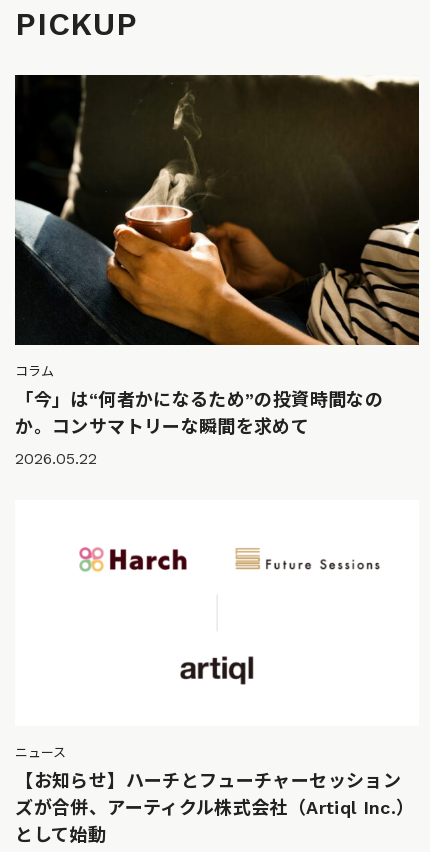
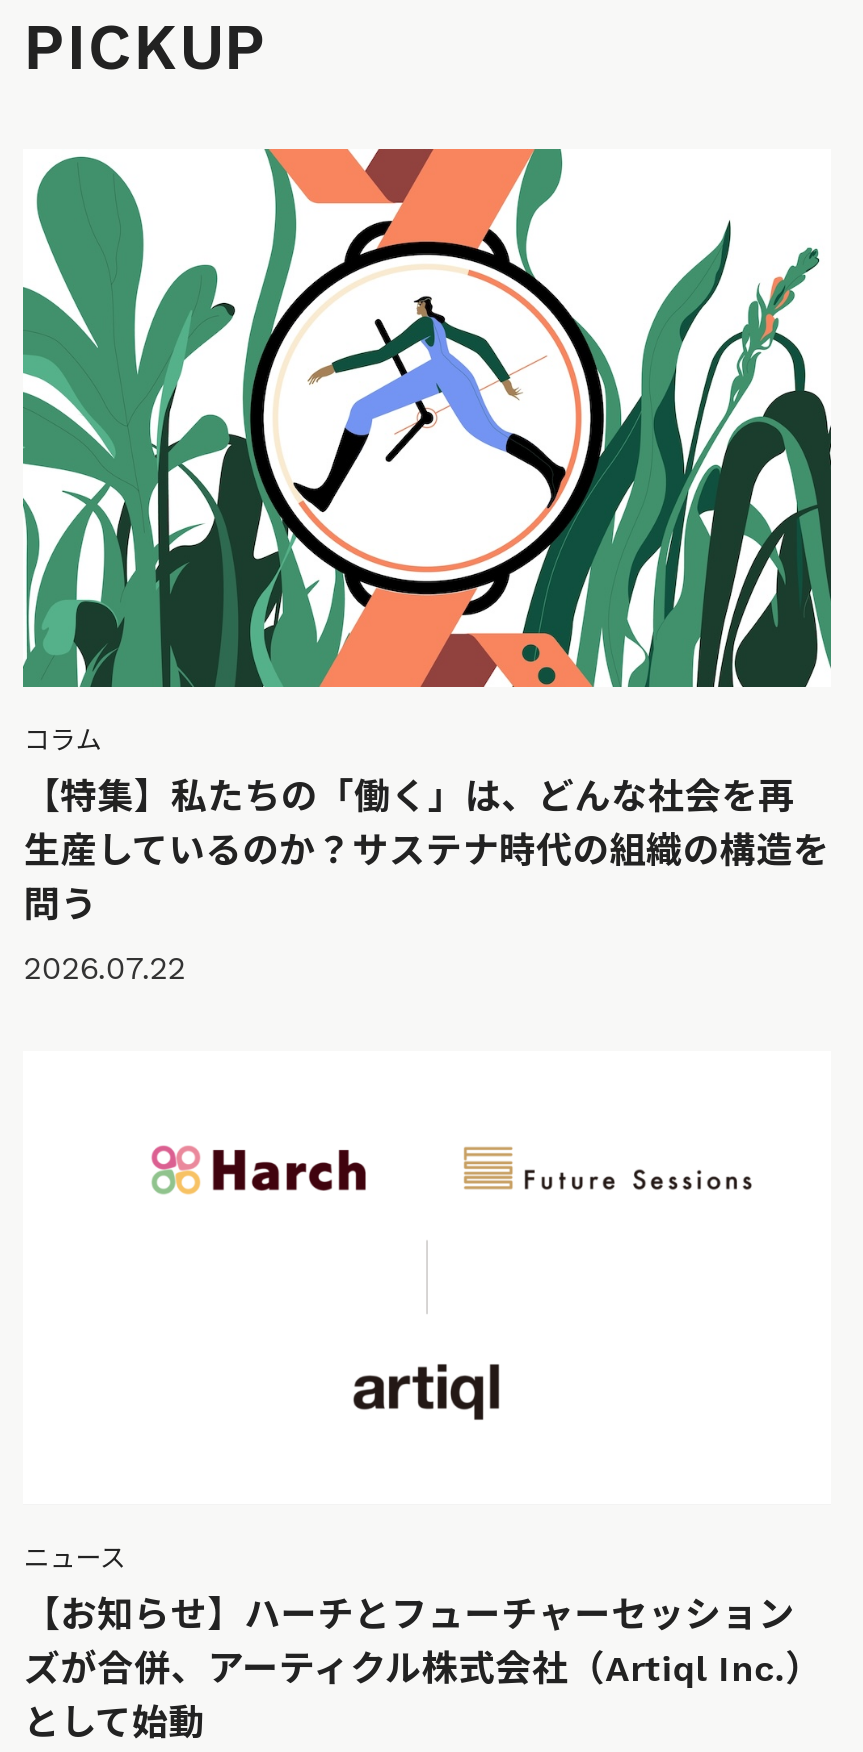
- [image]
+ [image]

- 「今」は“何者かになるため”の投資時間なの
- か。コンサマトリーな瞬間を求めて
+ 【特集】私たちの「働く」は、どんな社会を再
+ 生産しているのか？サステナ時代の組織の構造を
+ 問う

- 2026.05.22
+ 2026.07.22
